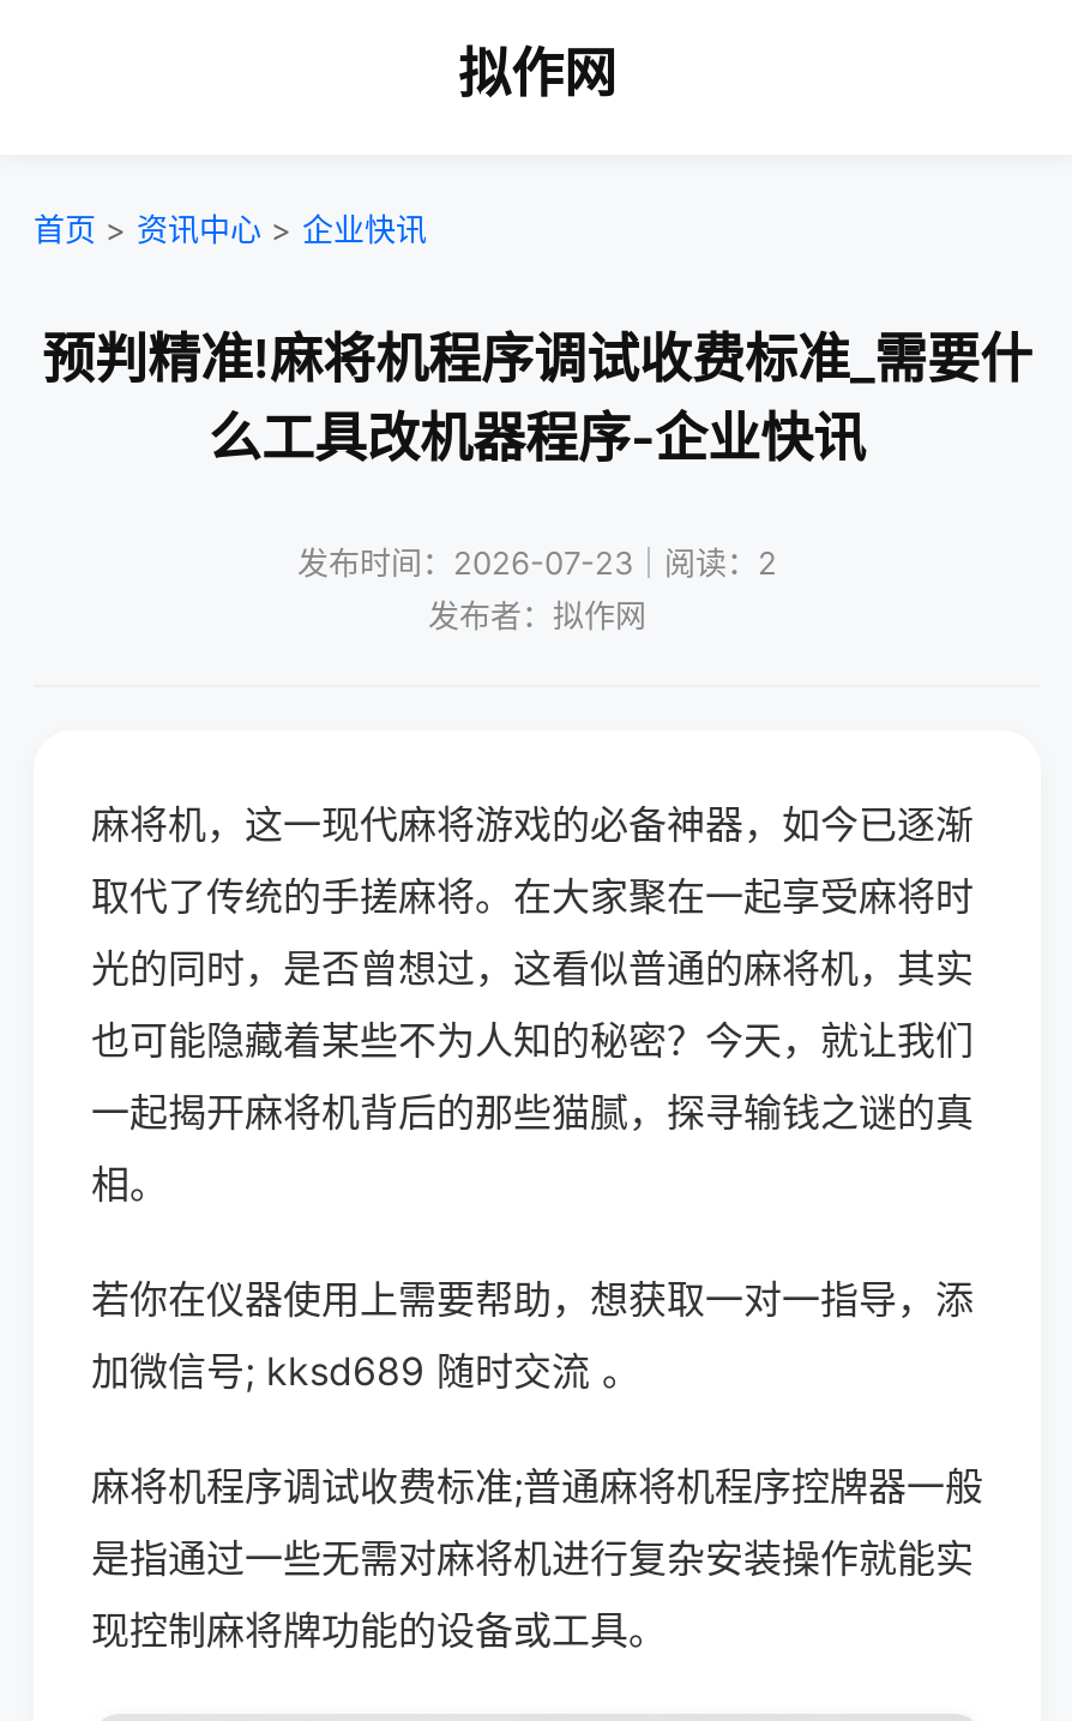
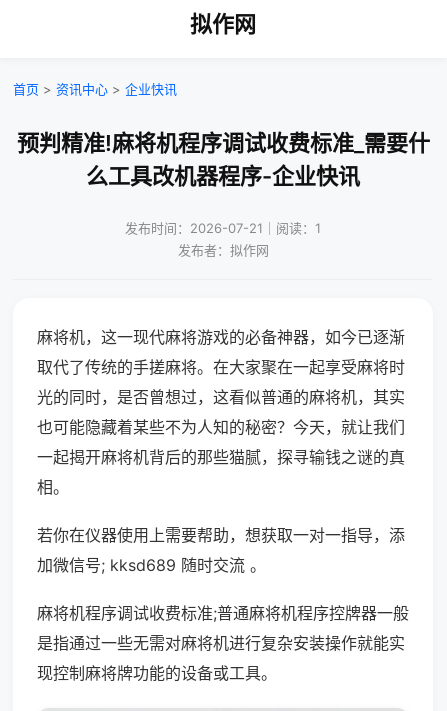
- 发布时间：2026-07-23｜阅读：2
+ 发布时间：2026-07-21｜阅读：1
